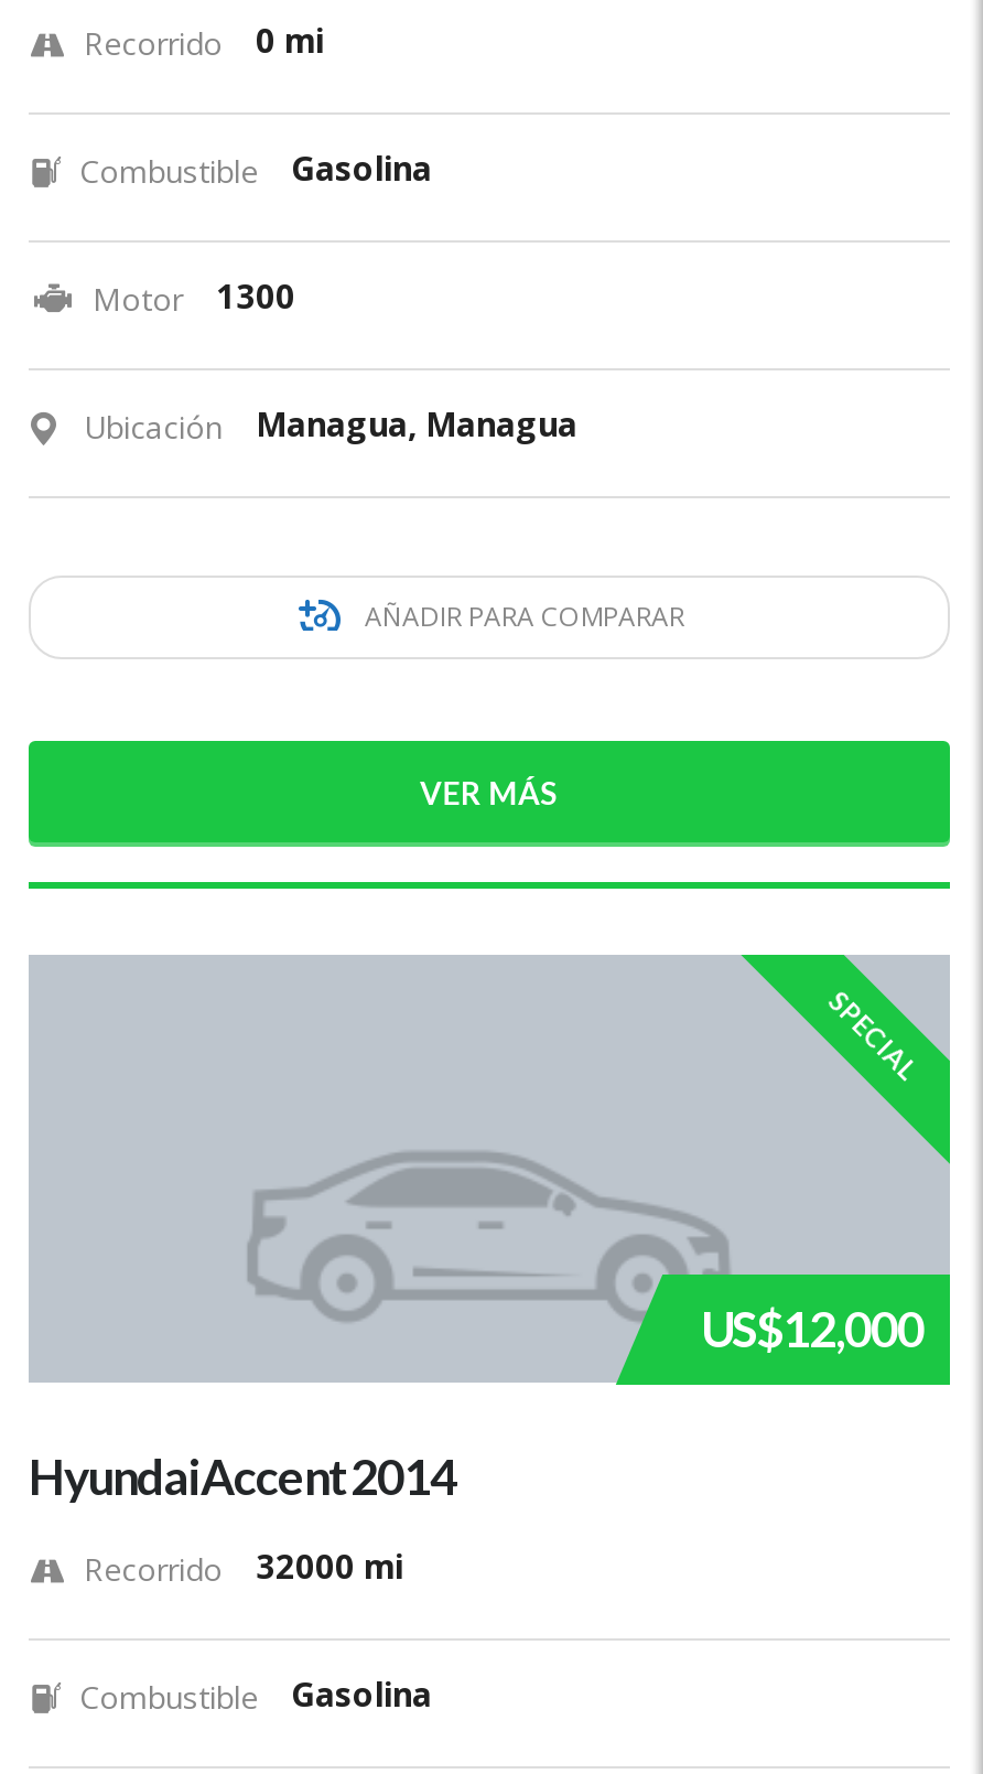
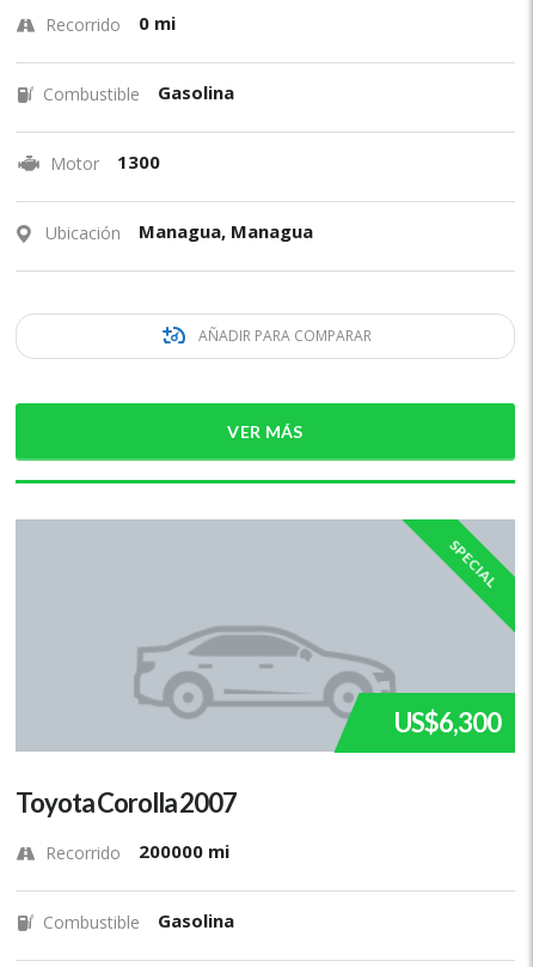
- US$12,000
+ US$6,300

- Hyundai Accent 2014
+ Toyota Corolla 2007

- Recorrido 32000 mi
+ Recorrido 200000 mi
